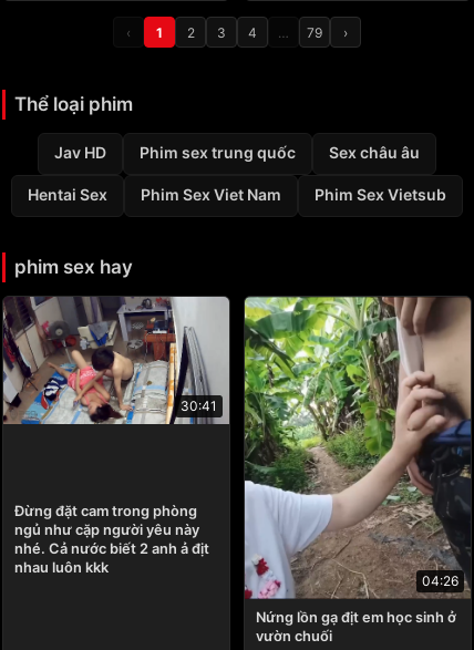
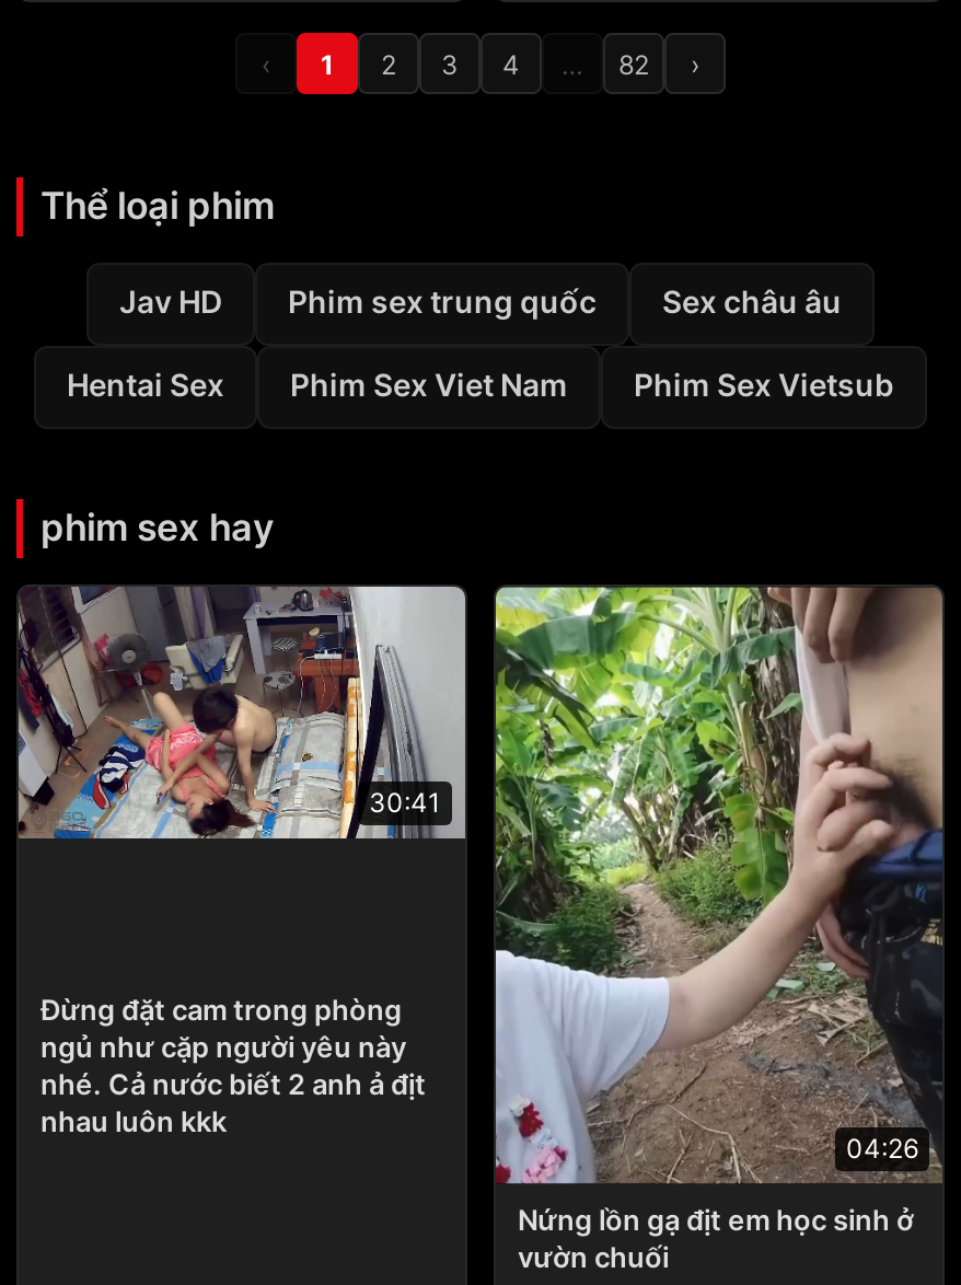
- 79
+ 82
